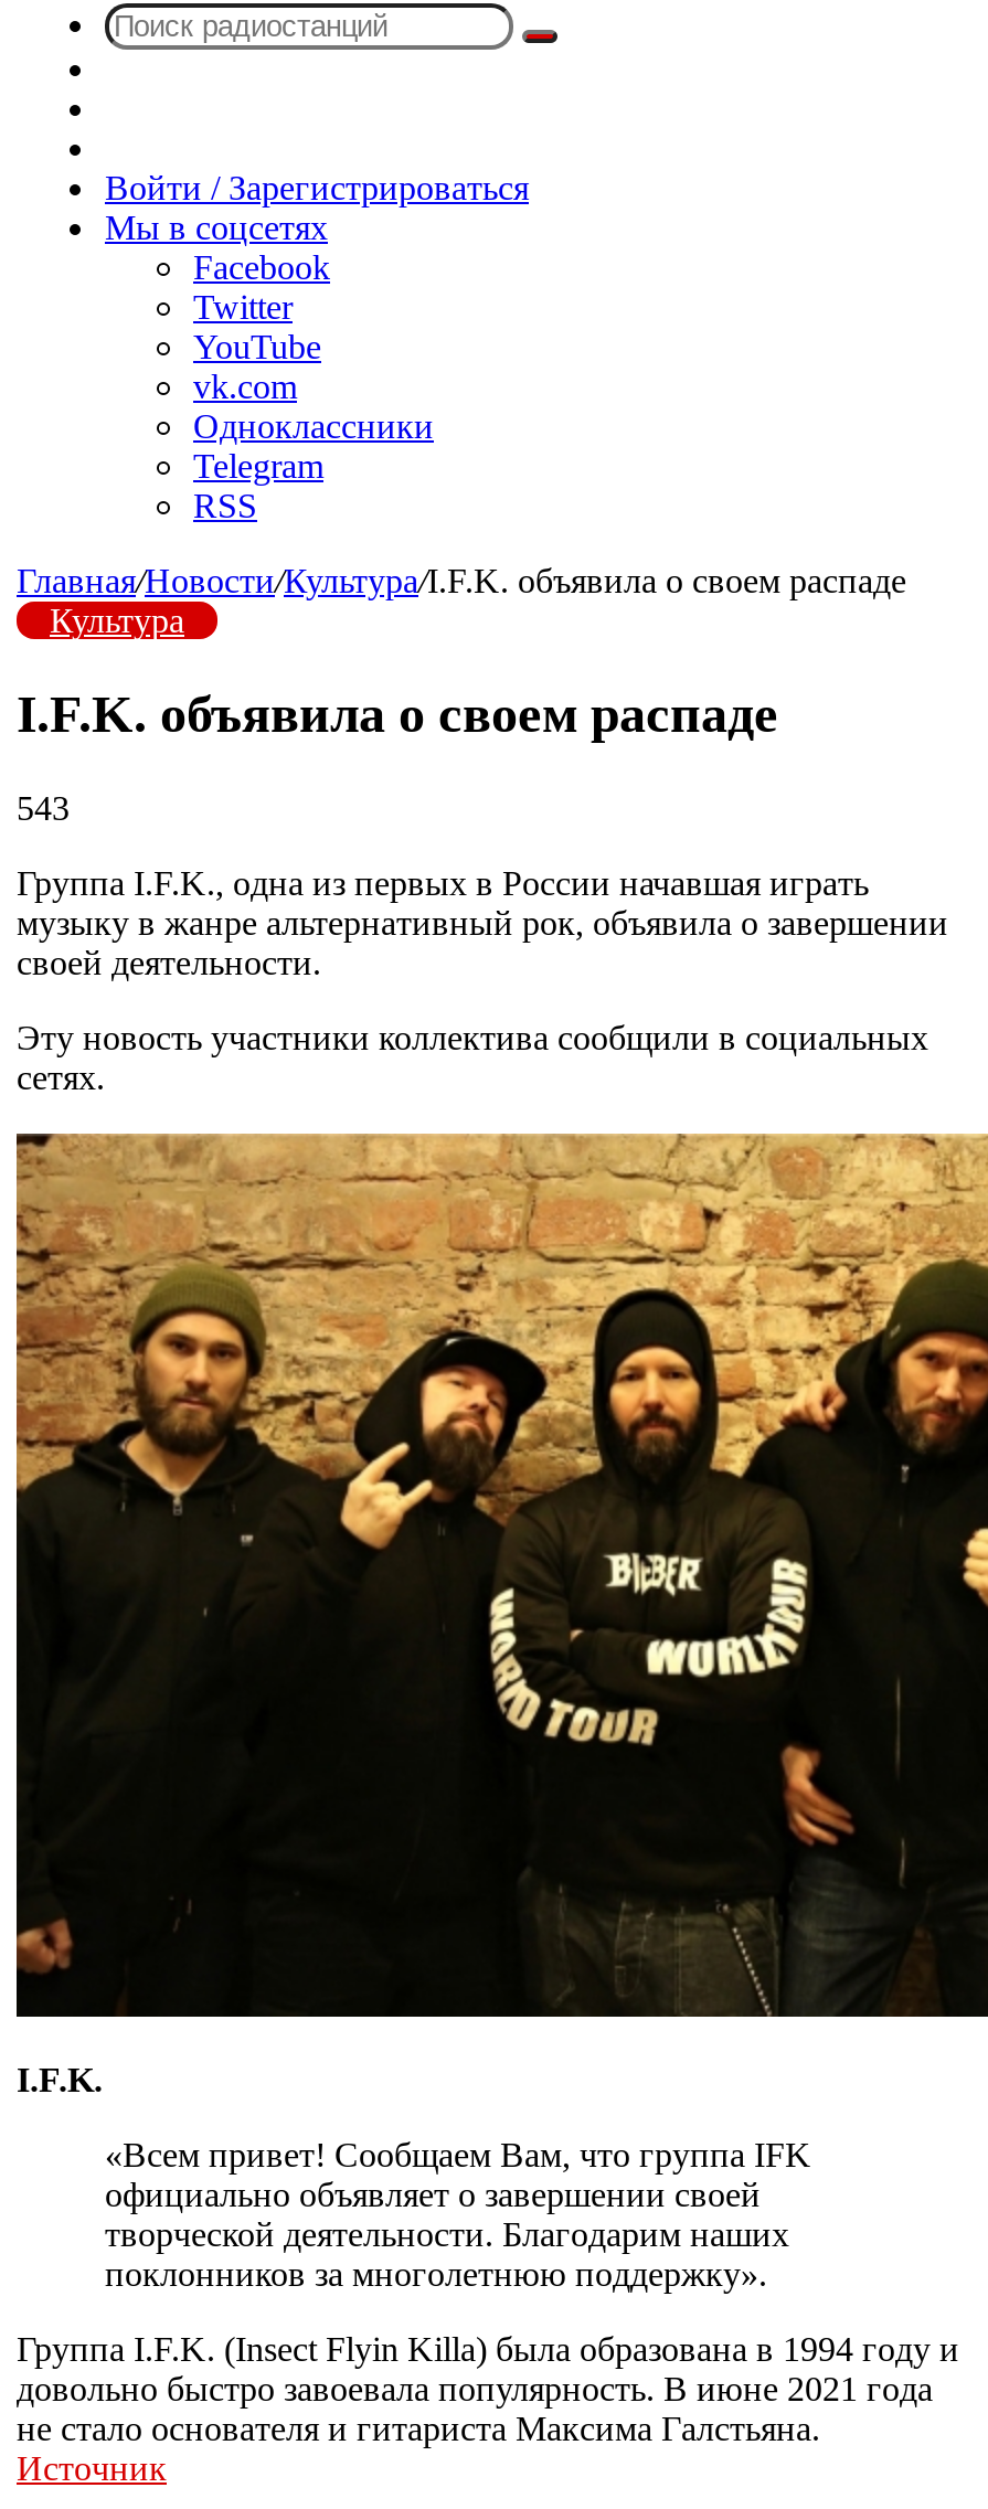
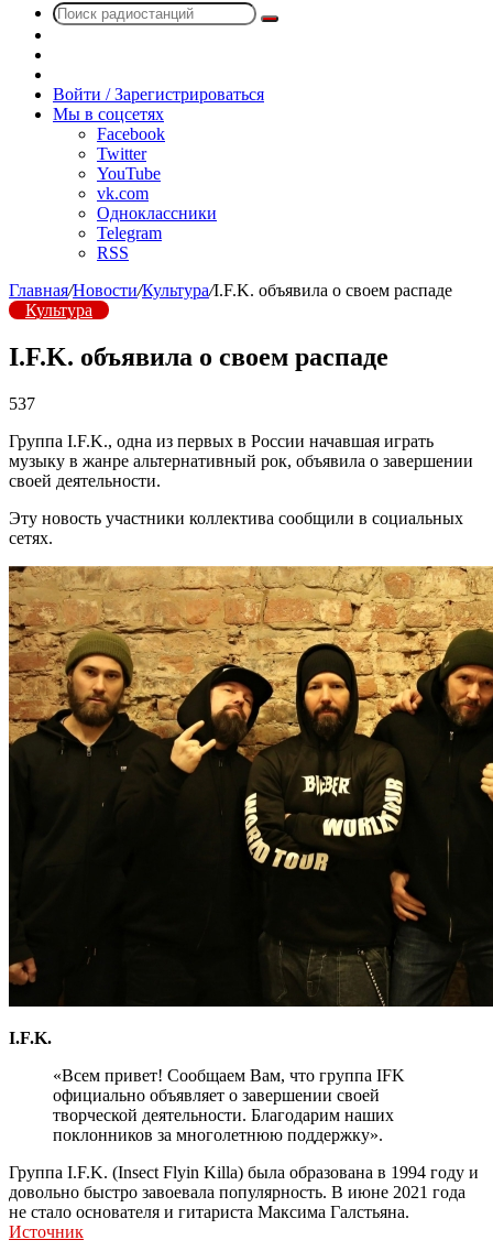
- 543
+ 537
